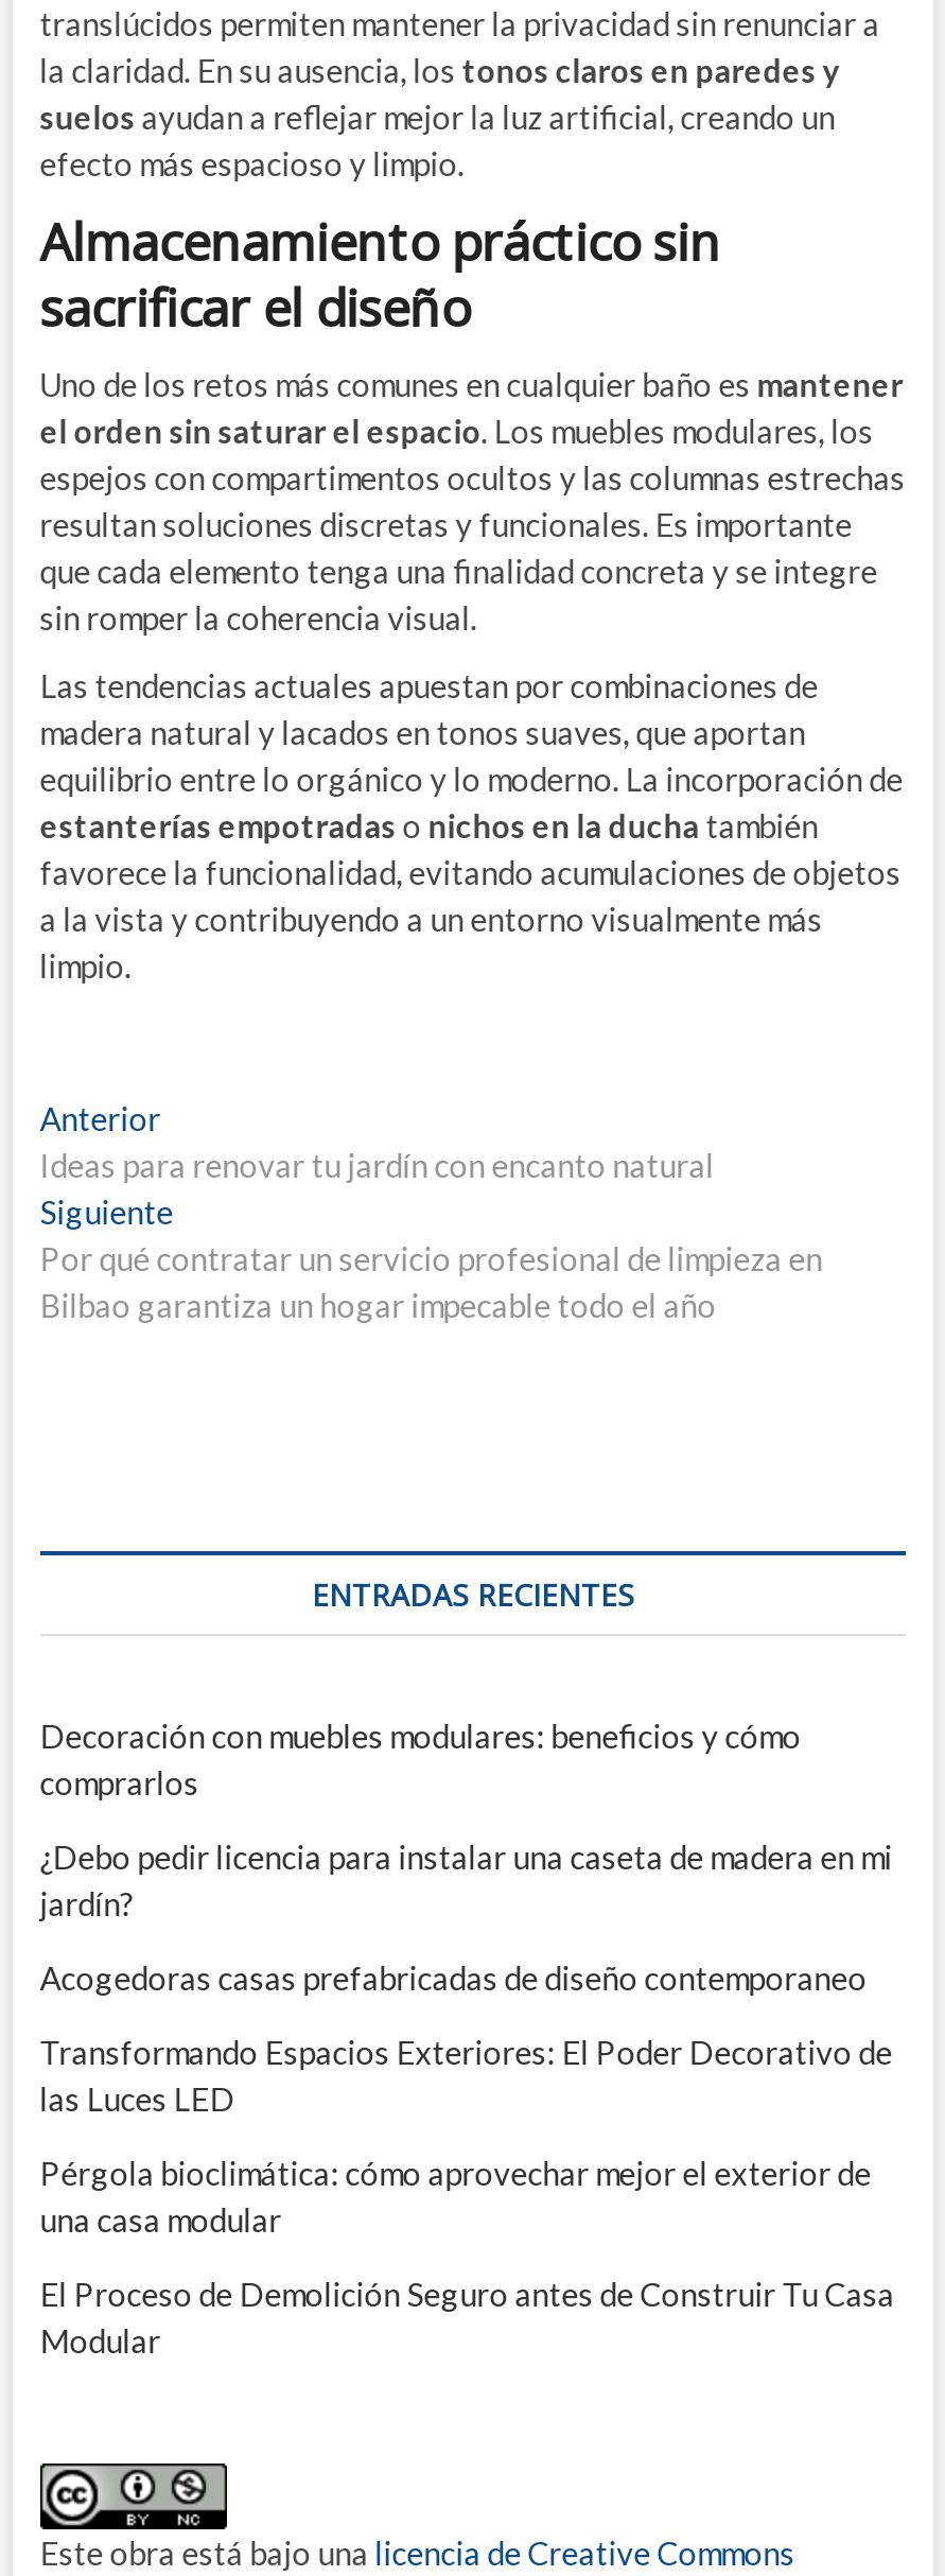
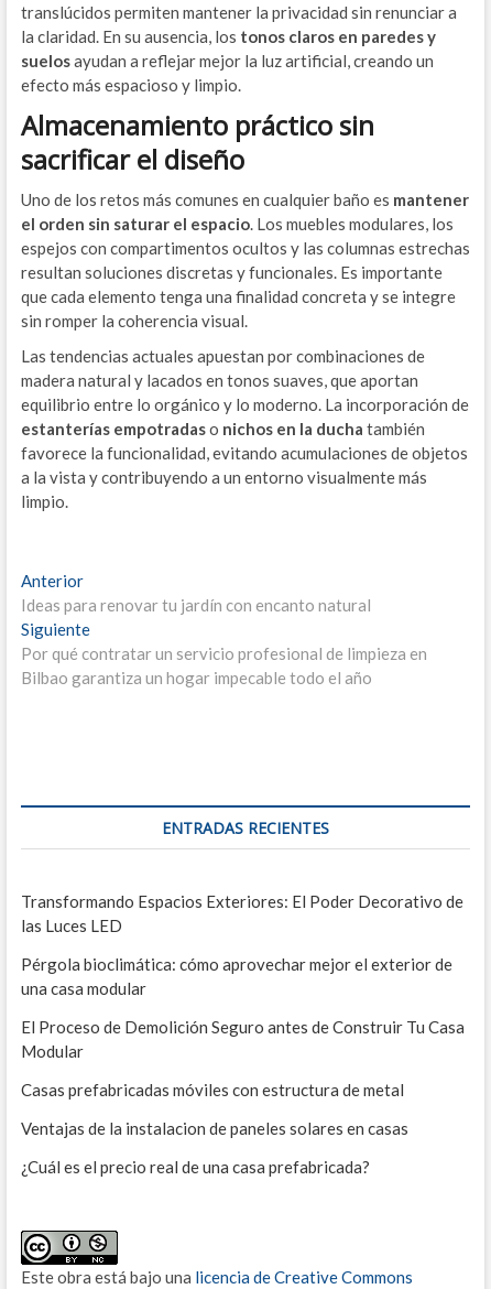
- Decoración con muebles modulares: beneficios y cómo
- comprarlos
- ¿Debo pedir licencia para instalar una caseta de madera en mi
- jardín?
- Acogedoras casas prefabricadas de diseño contemporaneo

moved up: Transformando Espacios Exteriores: El Poder Decorativo de | las Luces LED | Pérgola bioclimática: cómo aprovechar mejor el exterior de | una casa modular | El Proceso de Demolición Seguro antes de Construir Tu Casa | Modular

+ Casas prefabricadas móviles con estructura de metal
+ Ventajas de la instalacion de paneles solares en casas
+ ¿Cuál es el precio real de una casa prefabricada?
